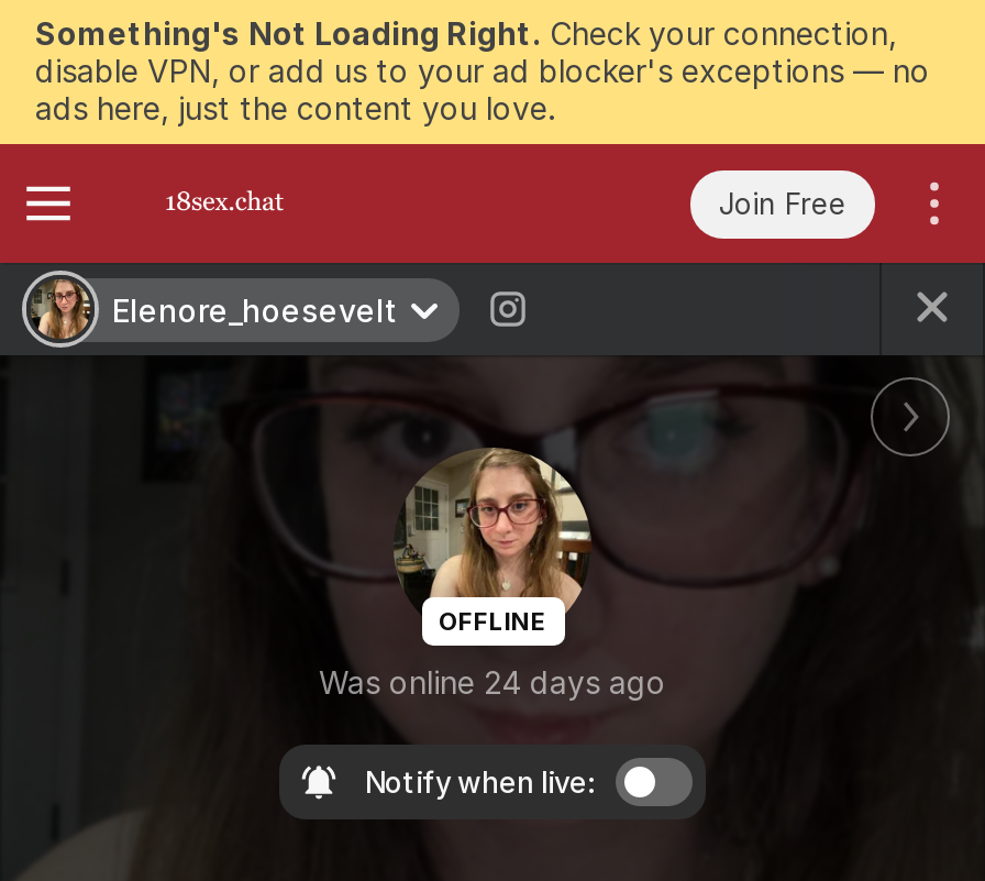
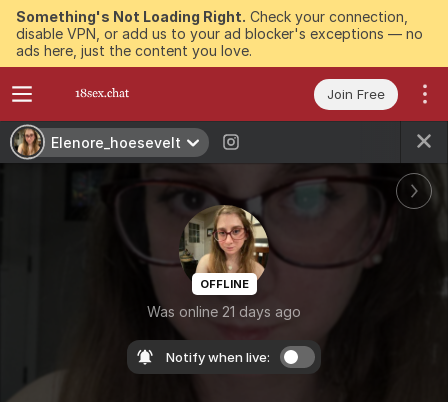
- Was online 24 days ago
+ Was online 21 days ago
